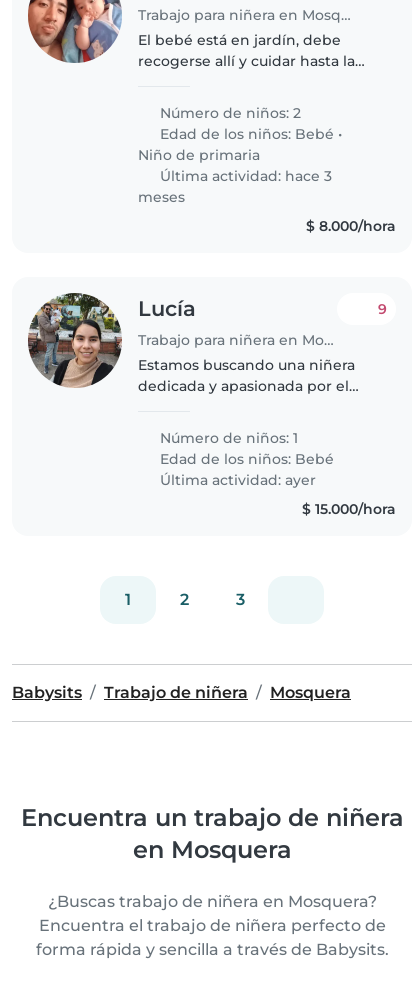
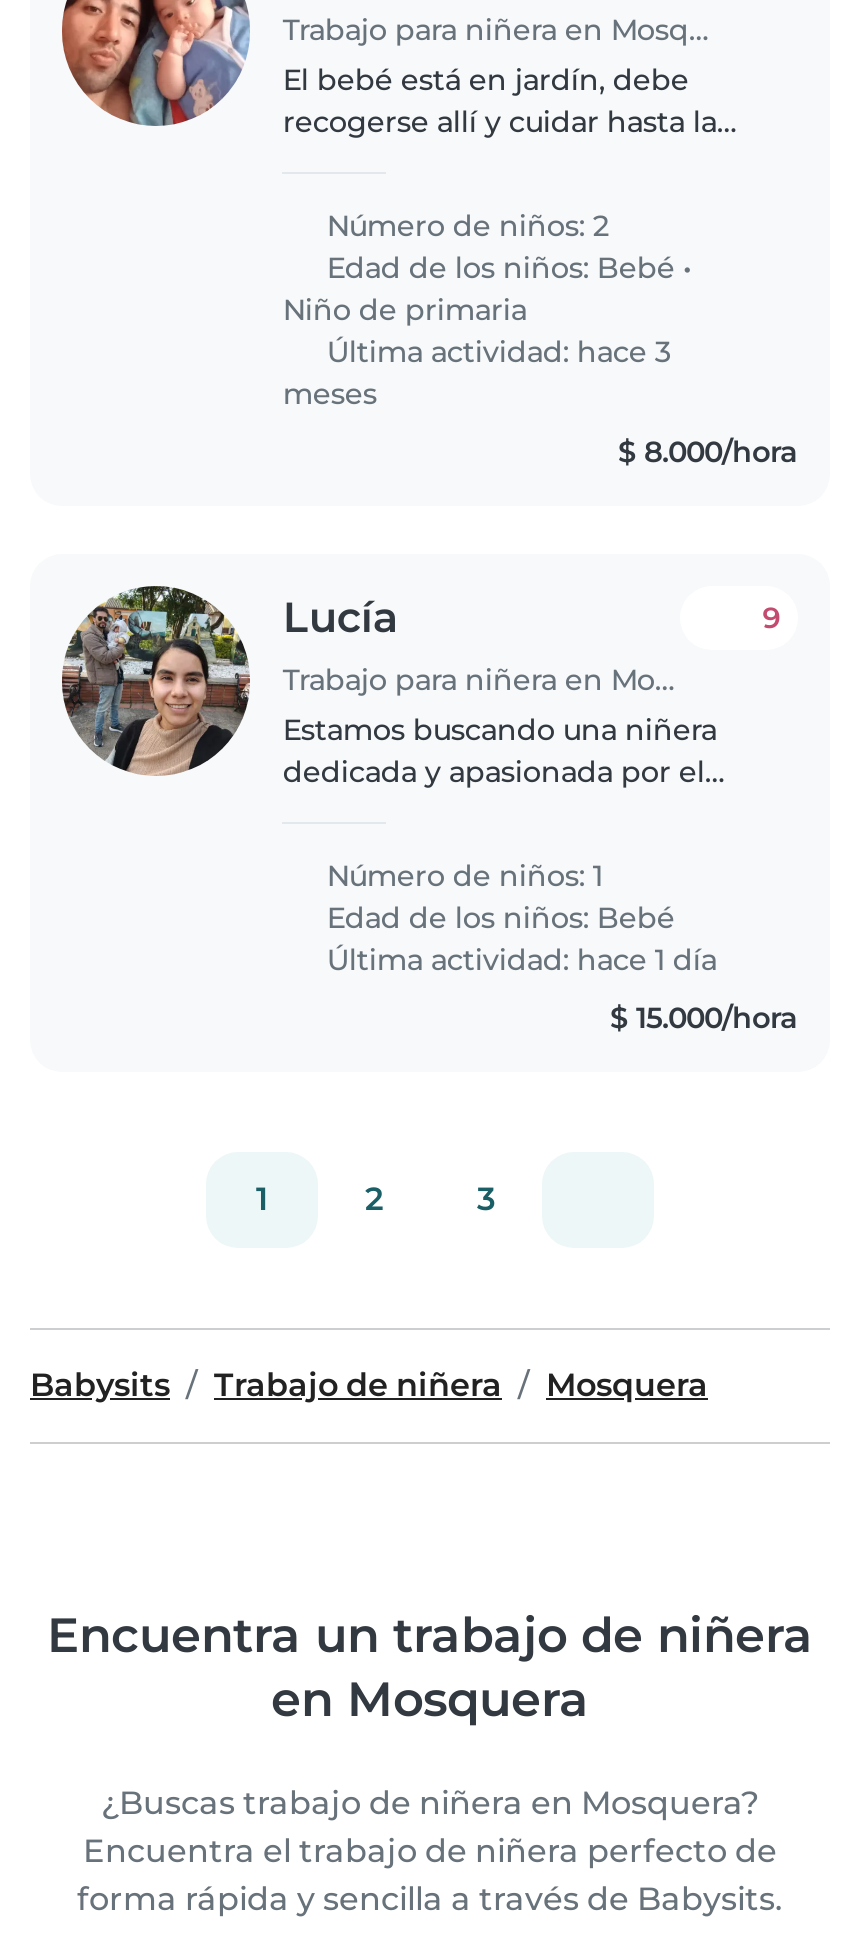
- Última actividad: ayer
+ Última actividad: hace 1 día
